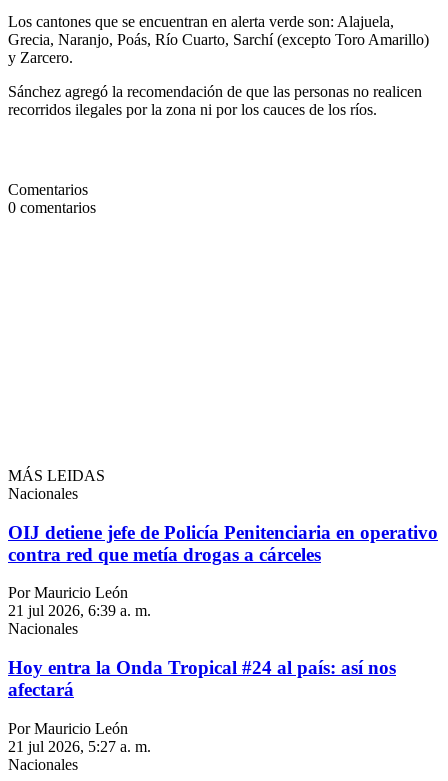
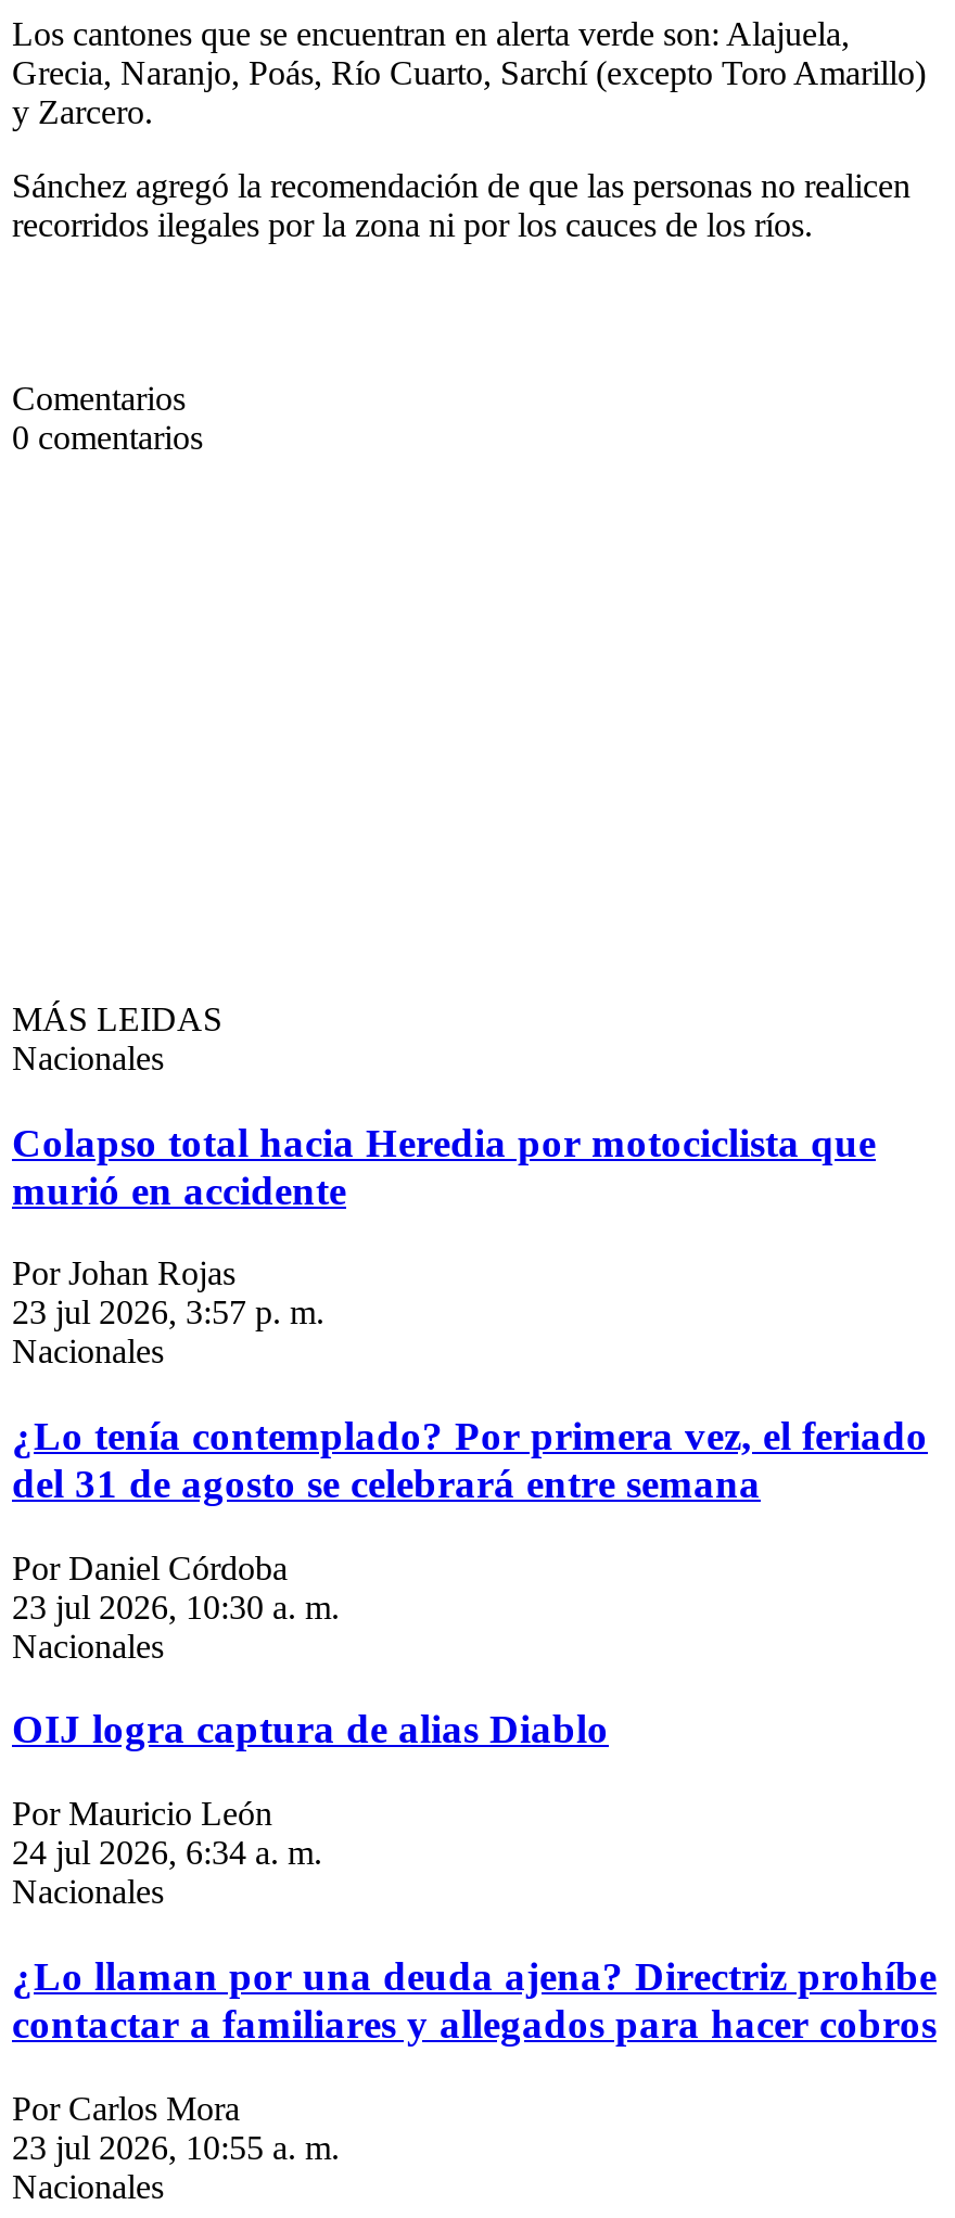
- OIJ detiene jefe de Policía Penitenciaria en operativo
- contra red que metía drogas a cárceles
+ Colapso total hacia Heredia por motociclista que
+ murió en accidente
+ Por Johan Rojas
+ 23 jul 2026, 3:57 p. m.
+ Nacionales
+ ¿Lo tenía contemplado? Por primera vez, el feriado
+ del 31 de agosto se celebrará entre semana
+ Por Daniel Córdoba
+ 23 jul 2026, 10:30 a. m.
+ Nacionales
+ OIJ logra captura de alias Diablo

- 21 jul 2026, 6:39 a. m.
+ 24 jul 2026, 6:34 a. m.

- Hoy entra la Onda Tropical #24 al país: así nos
- afectará
+ ¿Lo llaman por una deuda ajena? Directriz prohíbe
+ contactar a familiares y allegados para hacer cobros

- Por Mauricio León
- 21 jul 2026, 5:27 a. m.
+ Por Carlos Mora
+ 23 jul 2026, 10:55 a. m.
